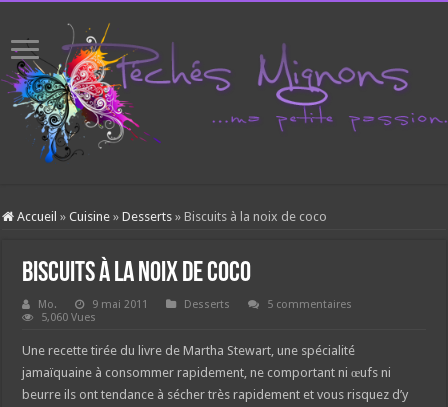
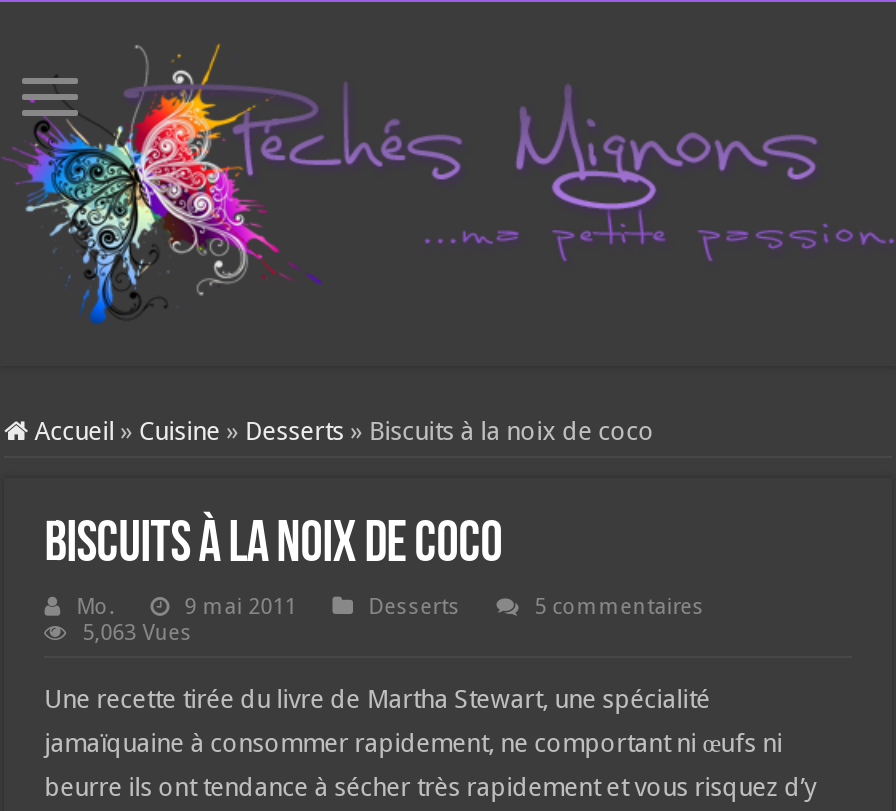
- 5,060 Vues
+ 5,063 Vues
